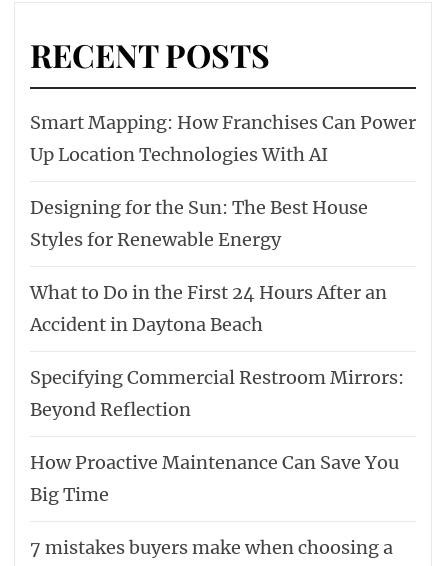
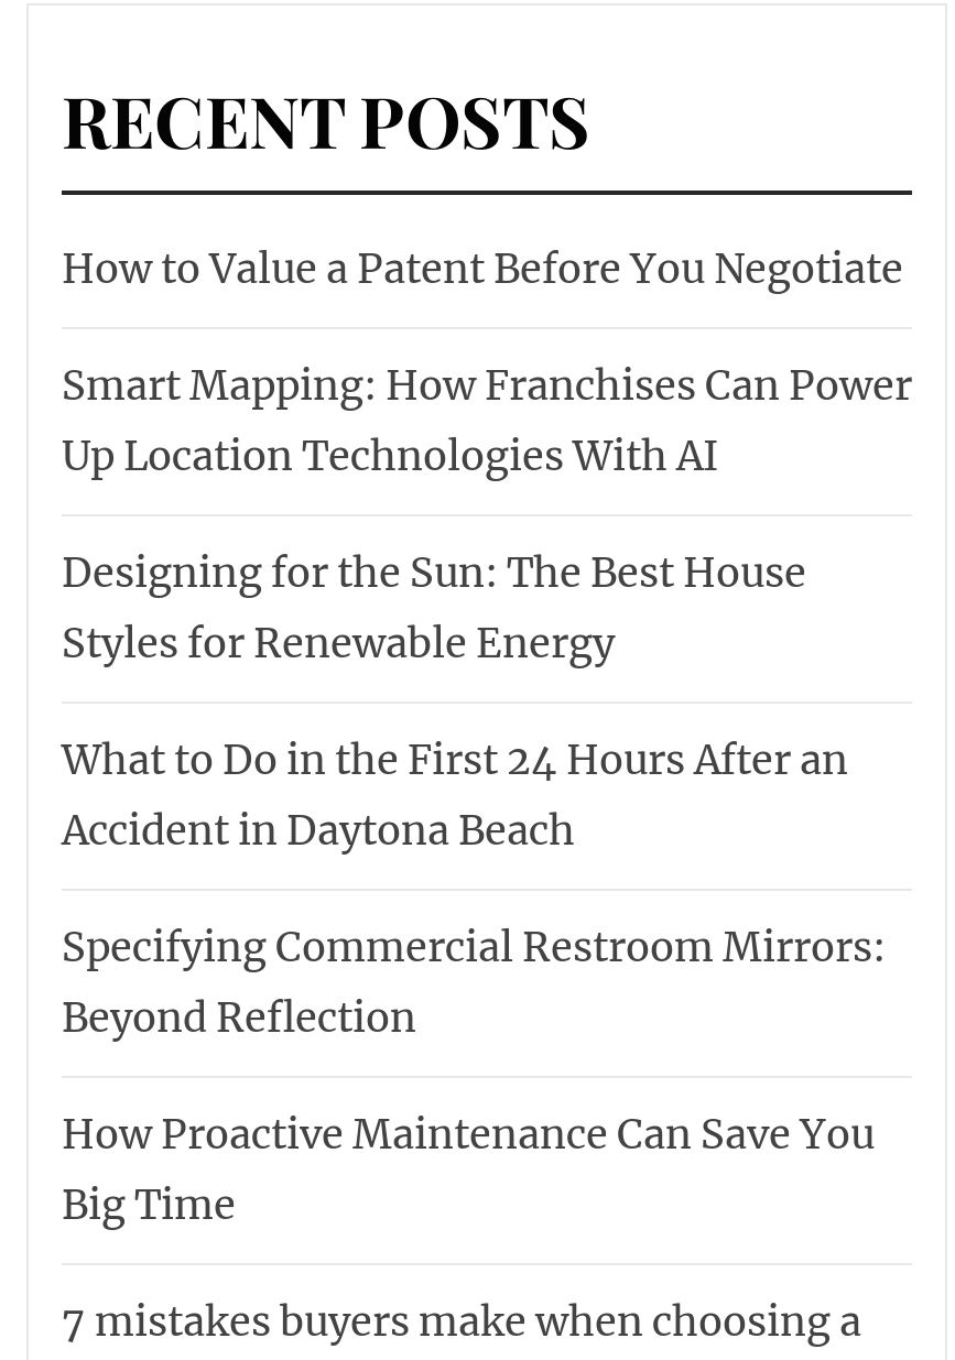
+ How to Value a Patent Before You Negotiate
